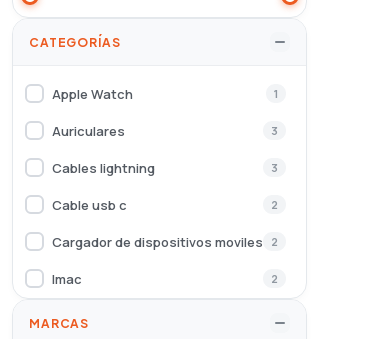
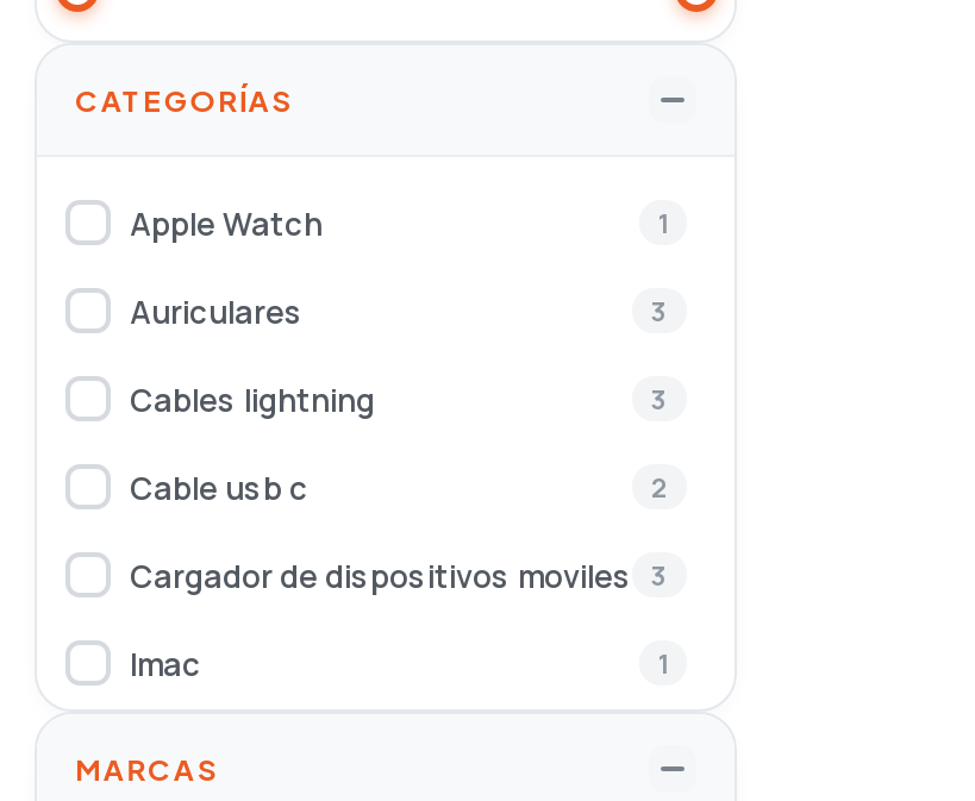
- Cargador de dispositivos moviles 2
+ Cargador de dispositivos moviles 3

- 2
+ 1
